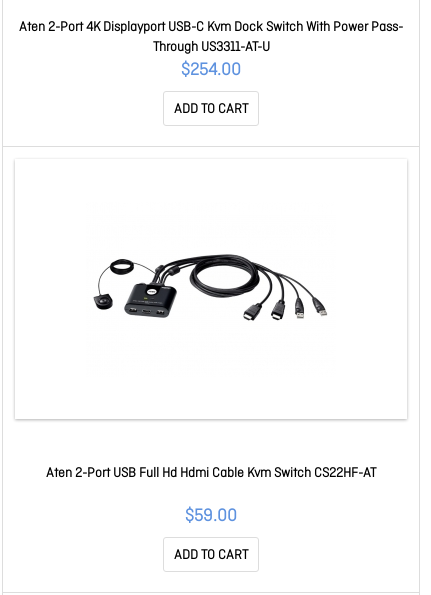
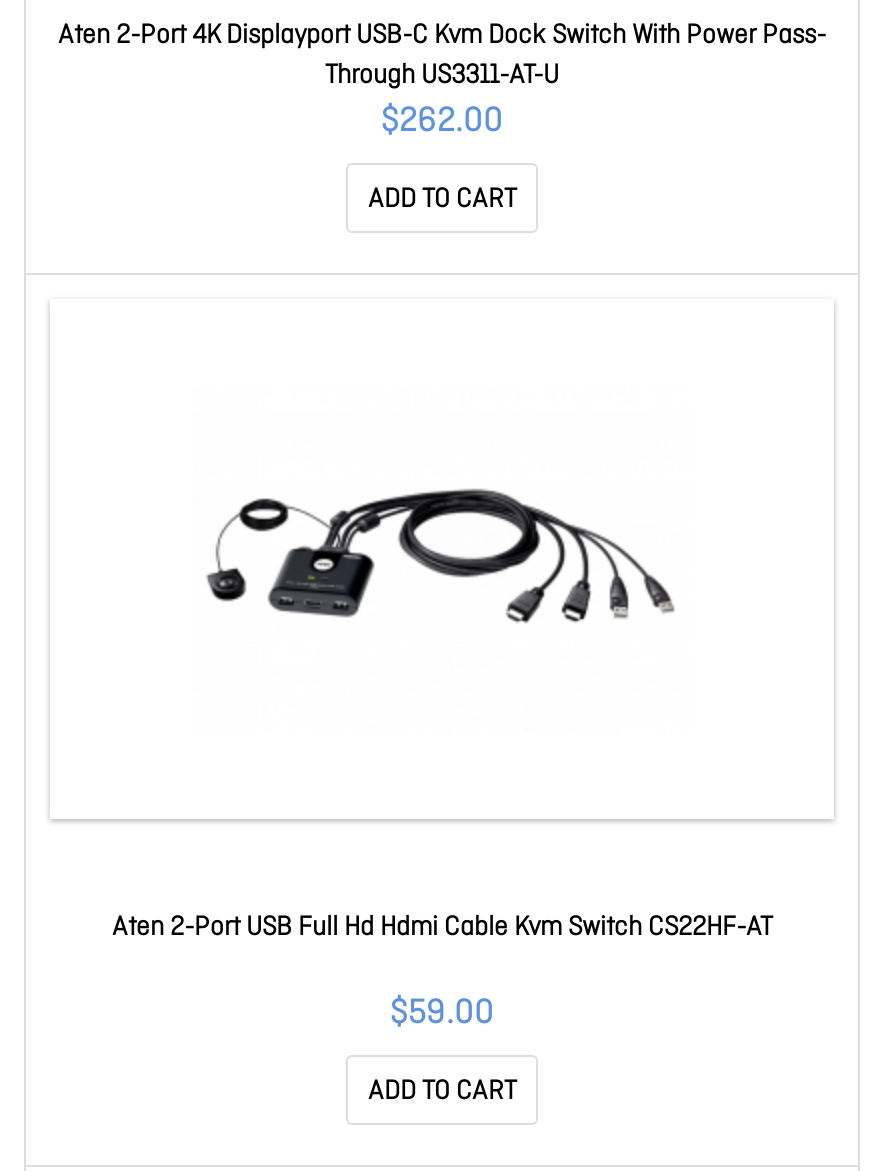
- $254.00
+ $262.00
